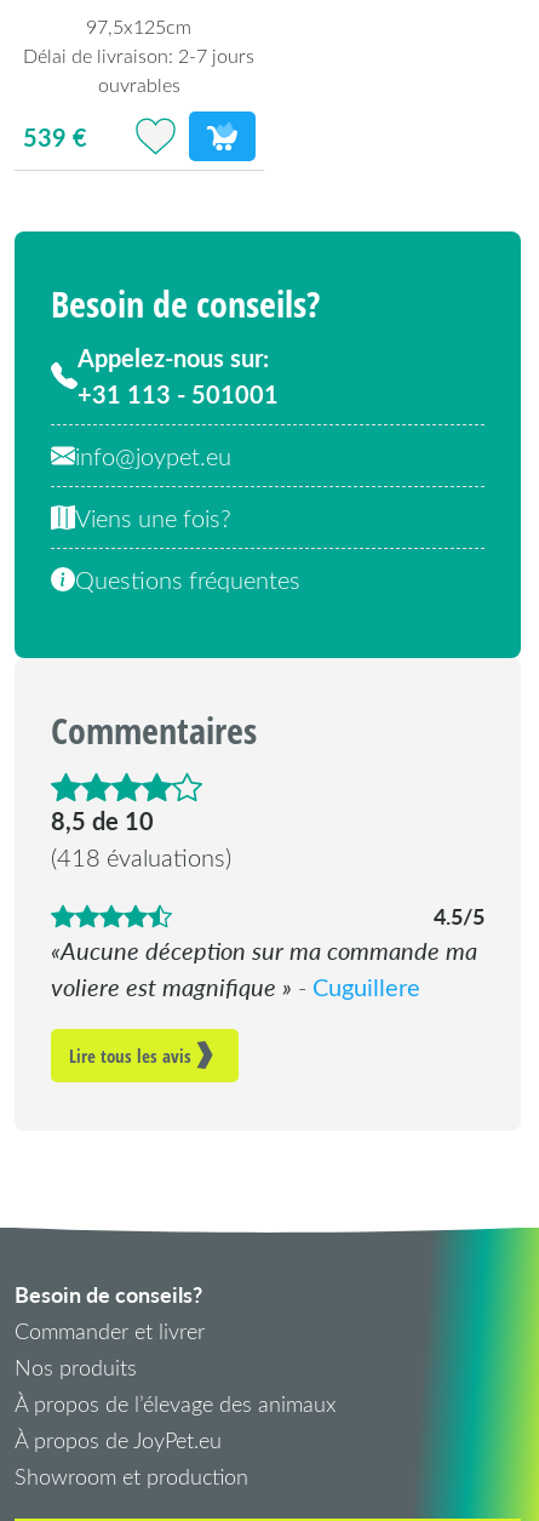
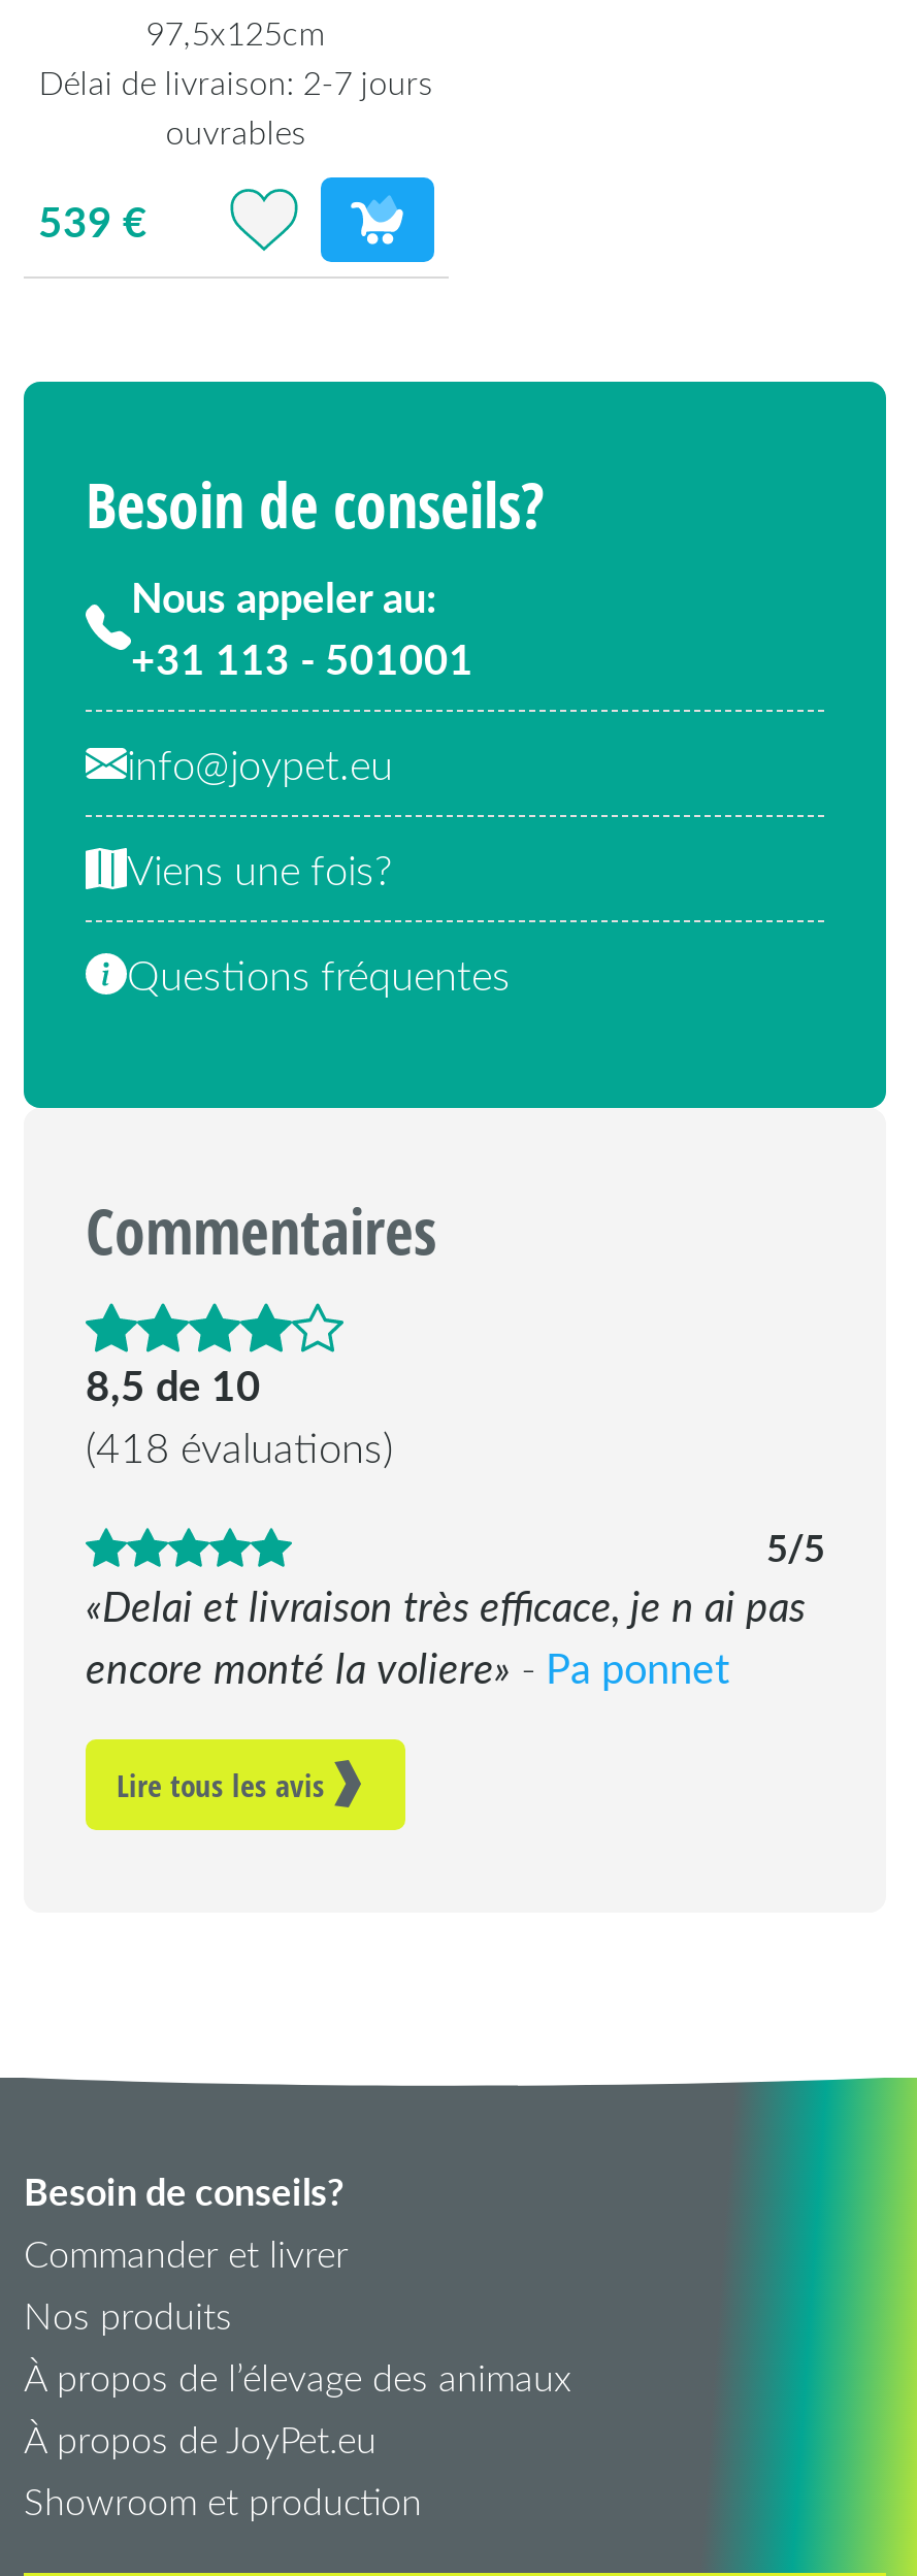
- Appelez-nous sur:
+ Nous appeler au:

- 4.5/5
- Aucune déception sur ma commande ma
- voliere est magnifique - Cuguillere
+ 5/5
+ Delai et livraison très efficace, je n ai pas
+ encore monté la voliere - Pa ponnet
